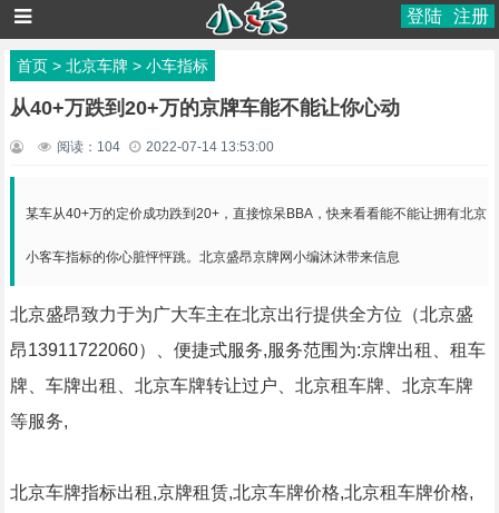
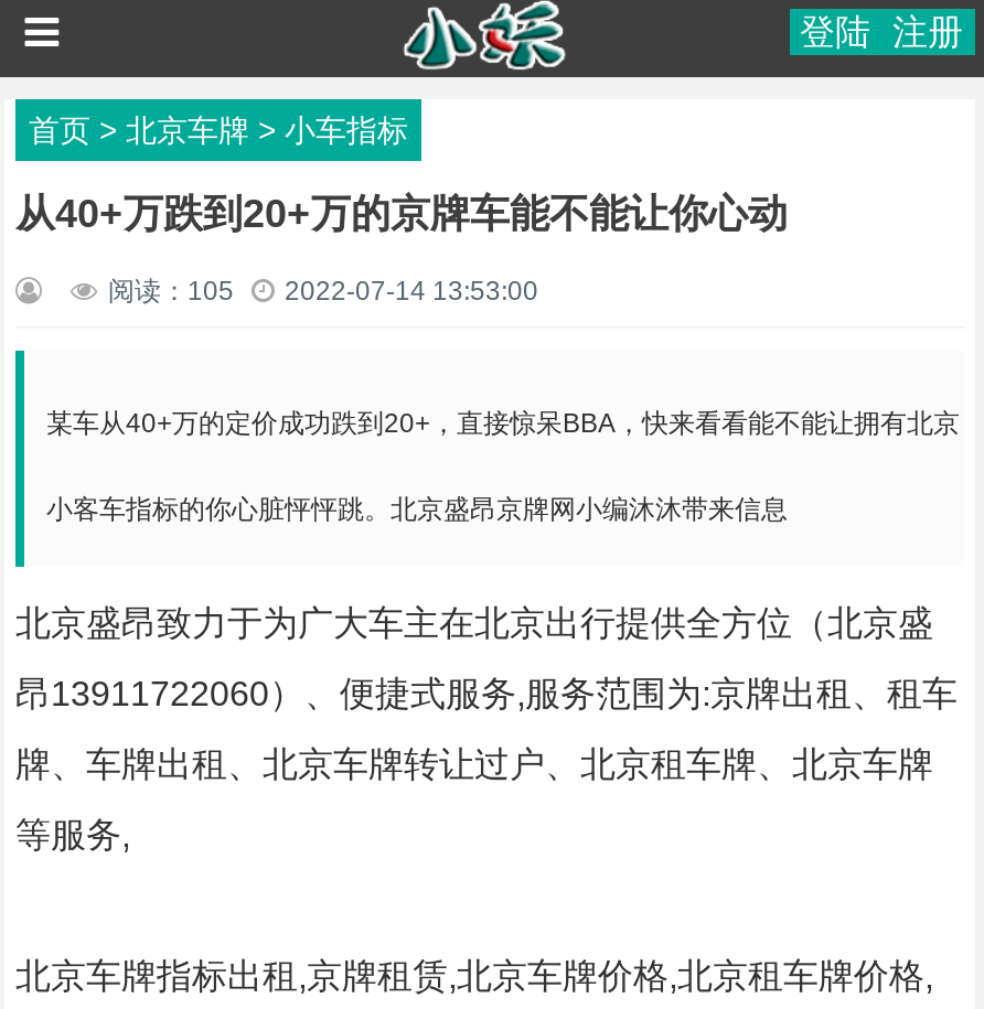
- 阅读：104 2022-07-14 13:53:00
+ 阅读：105 2022-07-14 13:53:00
